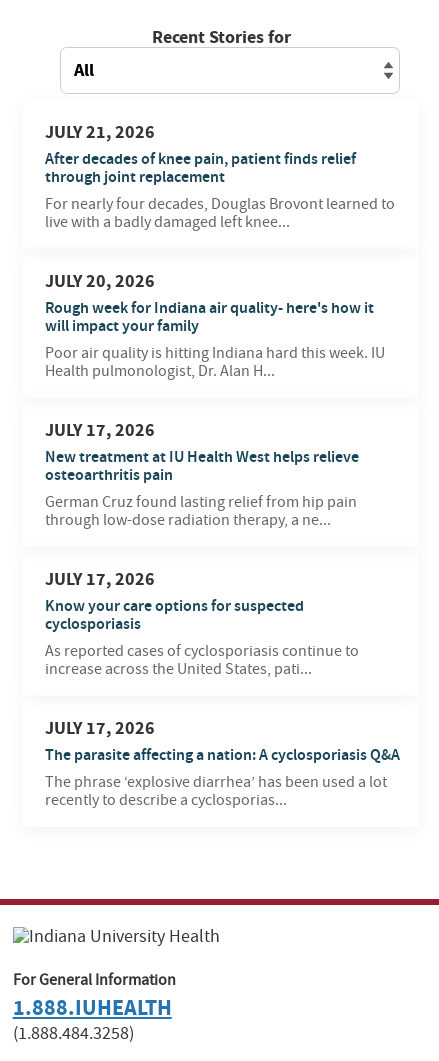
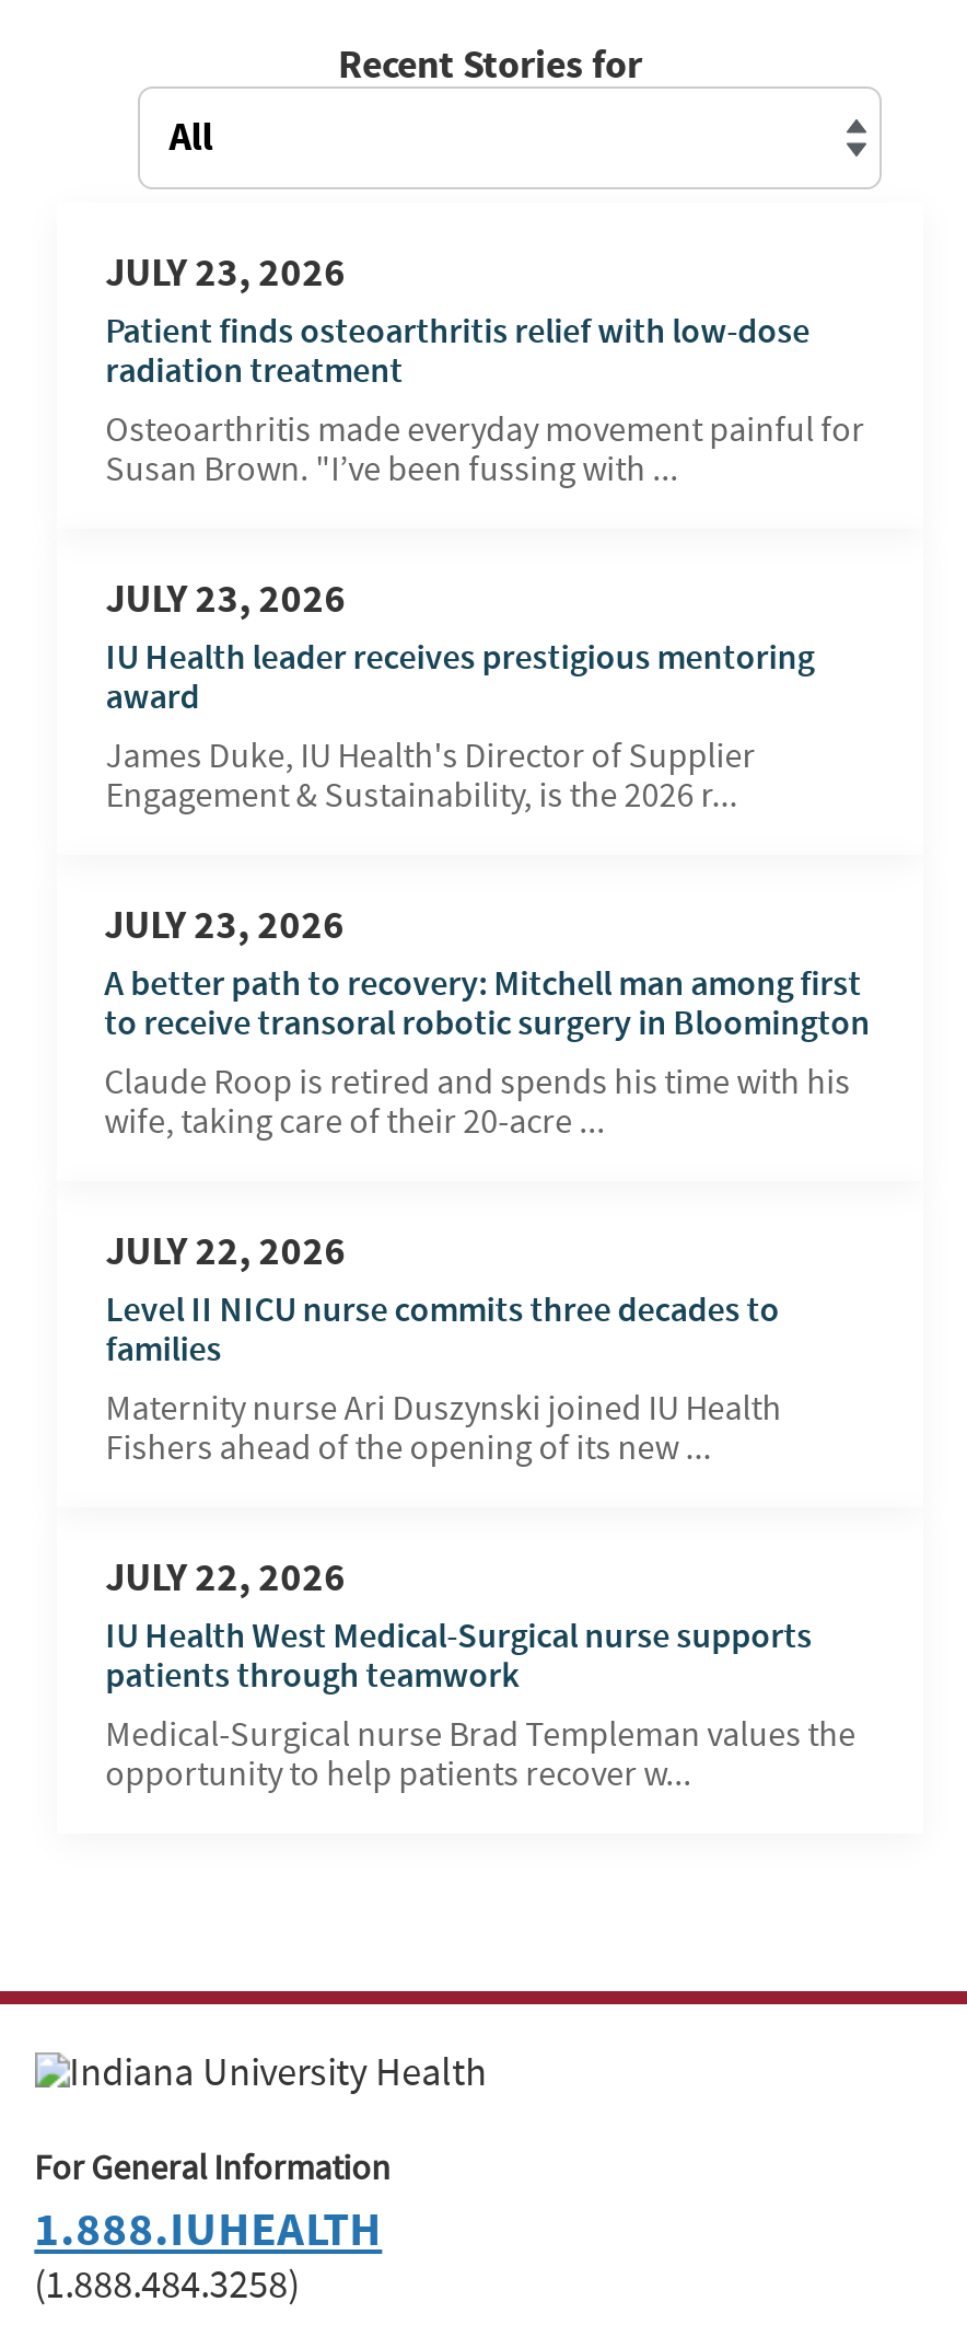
- JULY 21, 2026
- After decades of knee pain, patient finds relief
- through joint replacement
- For nearly four decades, Douglas Brovont learned to
- live with a badly damaged left knee...
+ JULY 23, 2026
+ Patient finds osteoarthritis relief with low-dose
+ radiation treatment
+ Osteoarthritis made everyday movement painful for
+ Susan Brown. "I’ve been fussing with ...

- JULY 20, 2026
- Rough week for Indiana air quality- here's how it
- will impact your family
- Poor air quality is hitting Indiana hard this week. IU
- Health pulmonologist, Dr. Alan H...
+ JULY 23, 2026
+ IU Health leader receives prestigious mentoring
+ award
+ James Duke, IU Health's Director of Supplier
+ Engagement & Sustainability, is the 2026 r...

- JULY 17, 2026
- New treatment at IU Health West helps relieve
- osteoarthritis pain
- German Cruz found lasting relief from hip pain
- through low-dose radiation therapy, a ne...
+ JULY 23, 2026
+ A better path to recovery: Mitchell man among first
+ to receive transoral robotic surgery in Bloomington
+ Claude Roop is retired and spends his time with his
+ wife, taking care of their 20-acre ...

- JULY 17, 2026
- Know your care options for suspected
- cyclosporiasis
- As reported cases of cyclosporiasis continue to
- increase across the United States, pati...
+ JULY 22, 2026
+ Level II NICU nurse commits three decades to
+ families
+ Maternity nurse Ari Duszynski joined IU Health
+ Fishers ahead of the opening of its new ...

- JULY 17, 2026
- The parasite affecting a nation: A cyclosporiasis Q&A
- The phrase ‘explosive diarrhea’ has been used a lot
- recently to describe a cyclosporias...
+ JULY 22, 2026
+ IU Health West Medical-Surgical nurse supports
+ patients through teamwork
+ Medical-Surgical nurse Brad Templeman values the
+ opportunity to help patients recover w...
